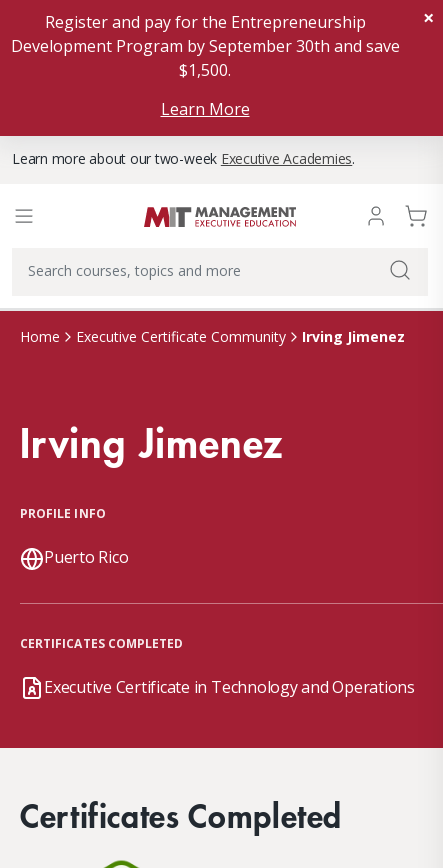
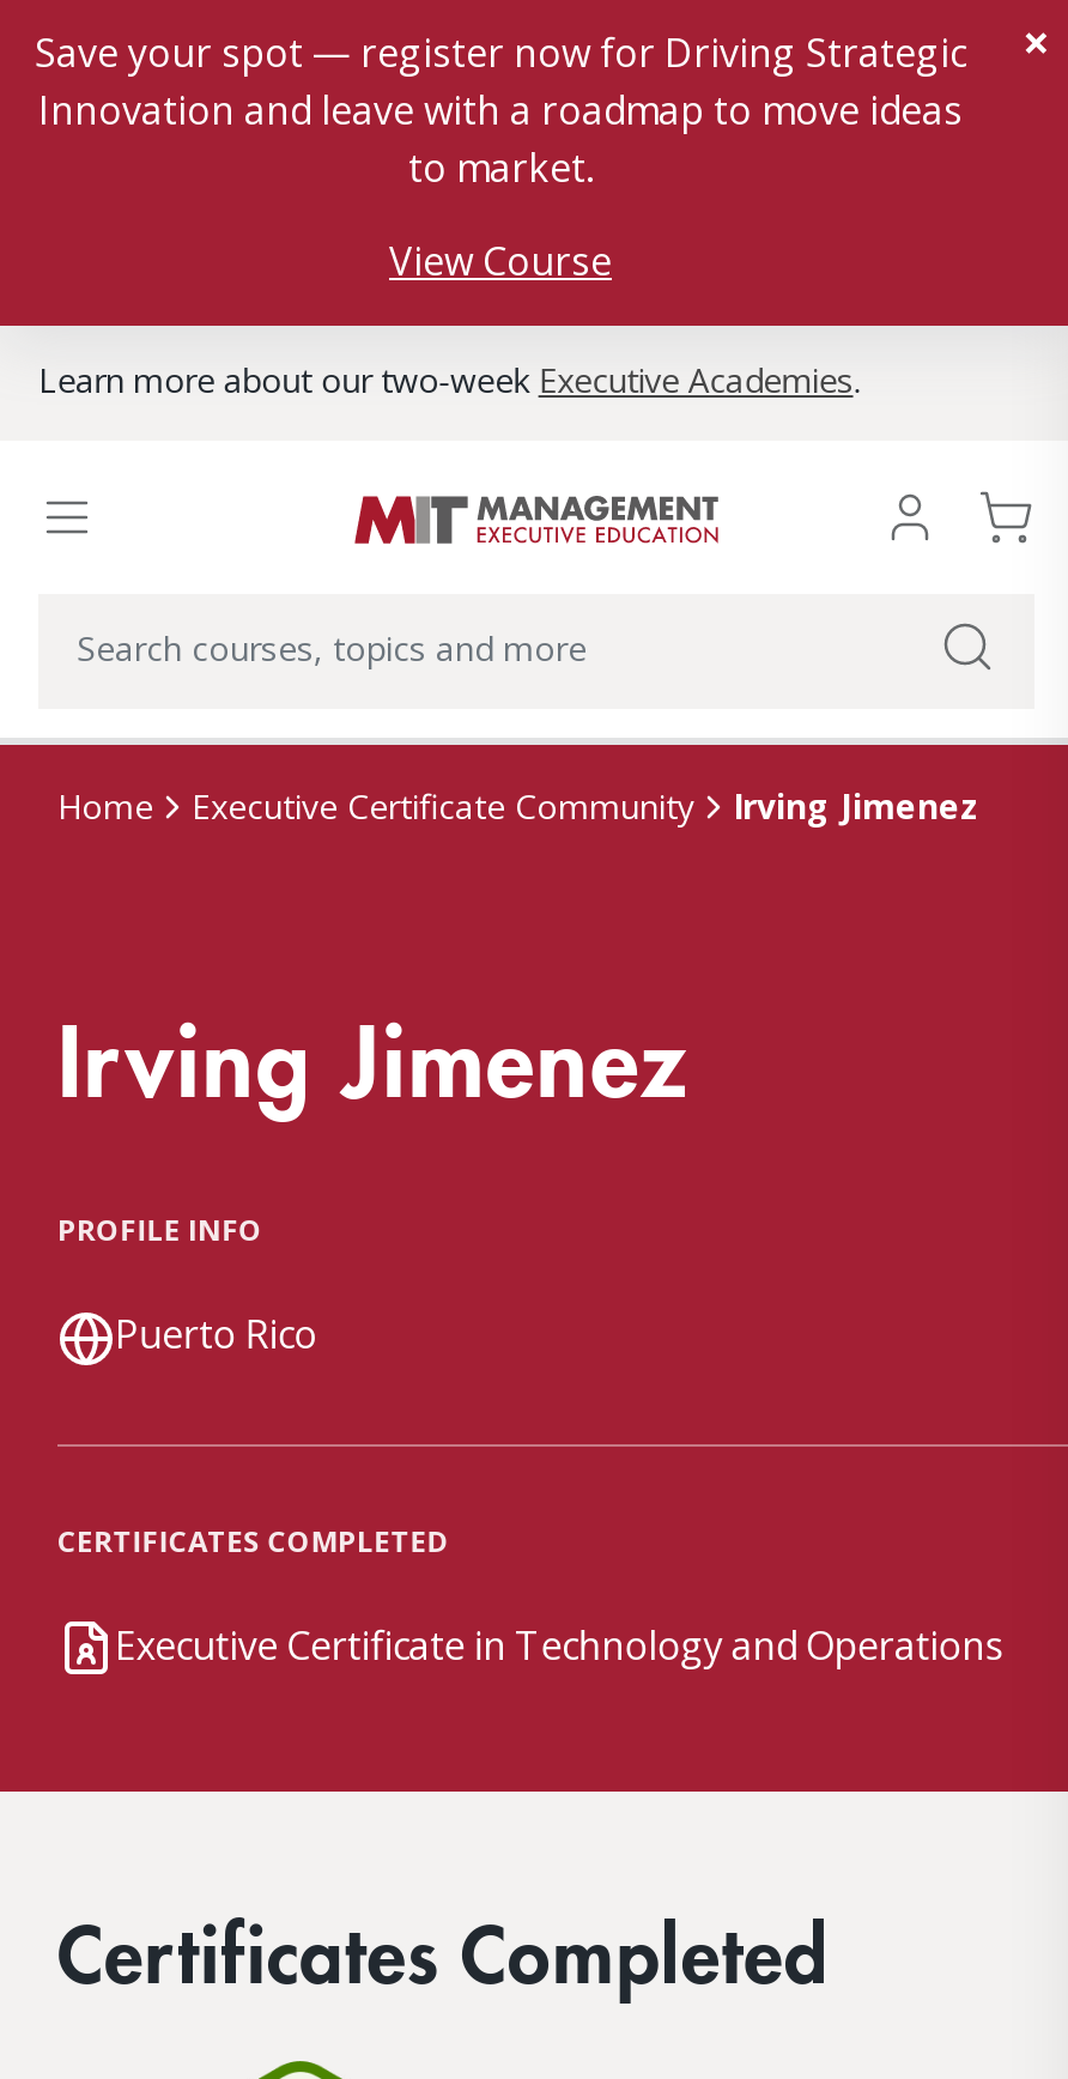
- Register and pay for the Entrepreneurship
- Development Program by September 30th and save
- $1,500.
+ Save your spot — register now for Driving Strategic
+ Innovation and leave with a roadmap to move ideas
+ to market.

- Learn More
+ View Course
